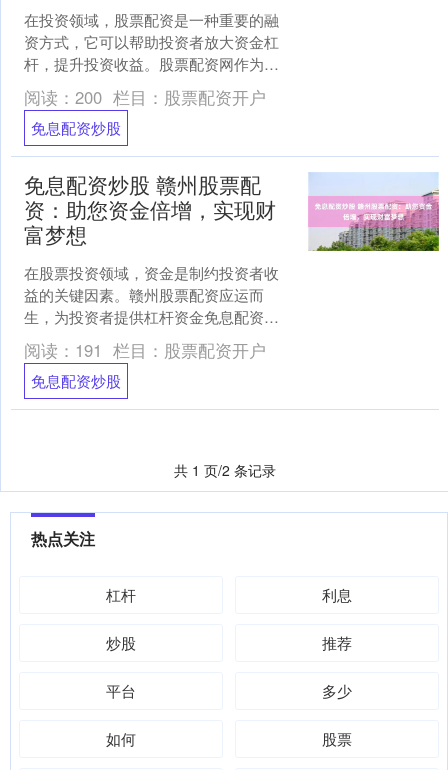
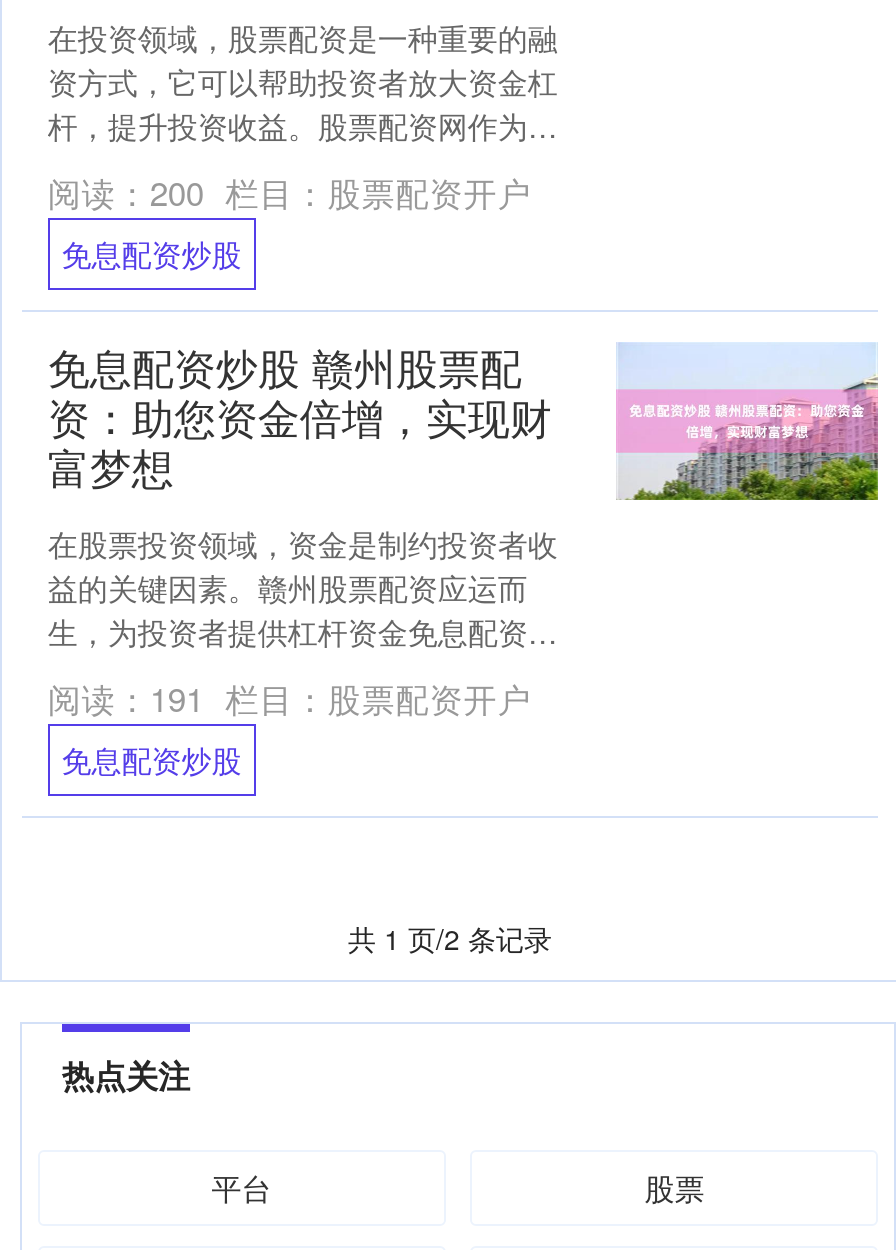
- 杠杆
- 利息
- 炒股
- 推荐

- 多少
- 如何
